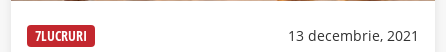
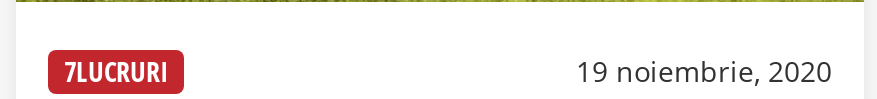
- 13 decembrie, 2021
+ 19 noiembrie, 2020
